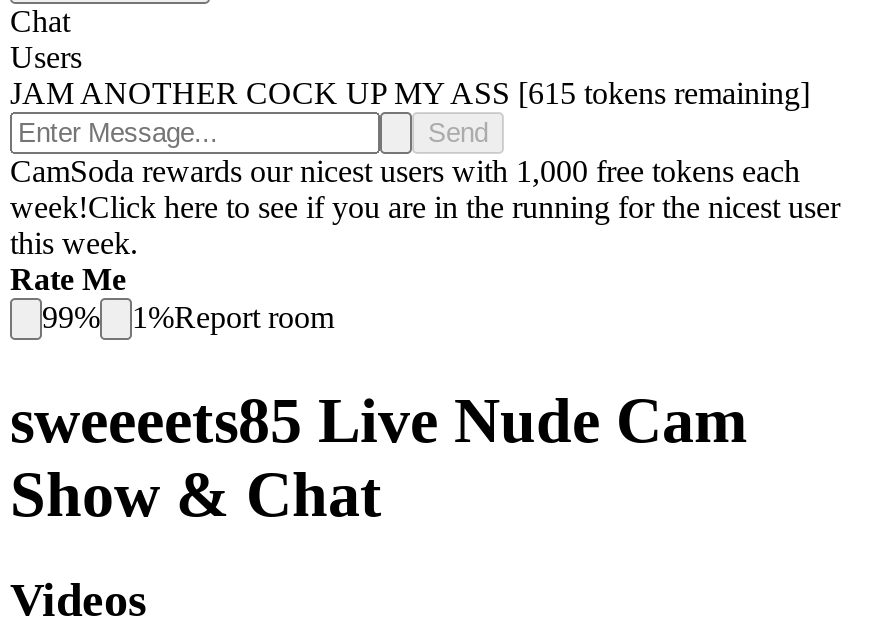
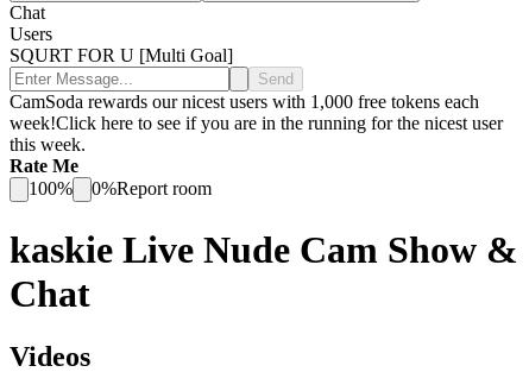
- JAM ANOTHER COCK UP MY ASS [615 tokens remaining]
+ SQURT FOR U [Multi Goal]

- 99%
- 1%Report room
+ 100%
+ 0%Report room

- sweeeets85 Live Nude Cam
- Show & Chat
+ kaskie Live Nude Cam Show &
+ Chat
